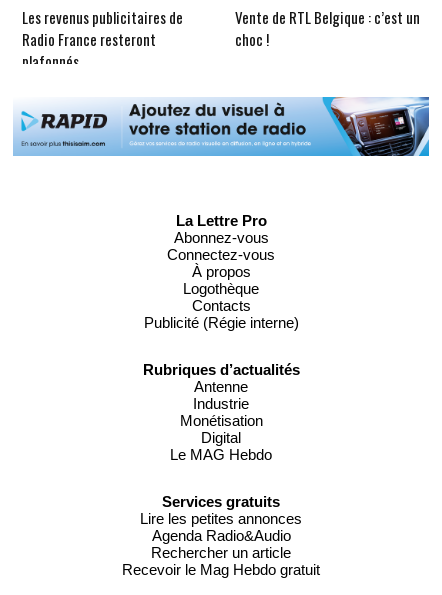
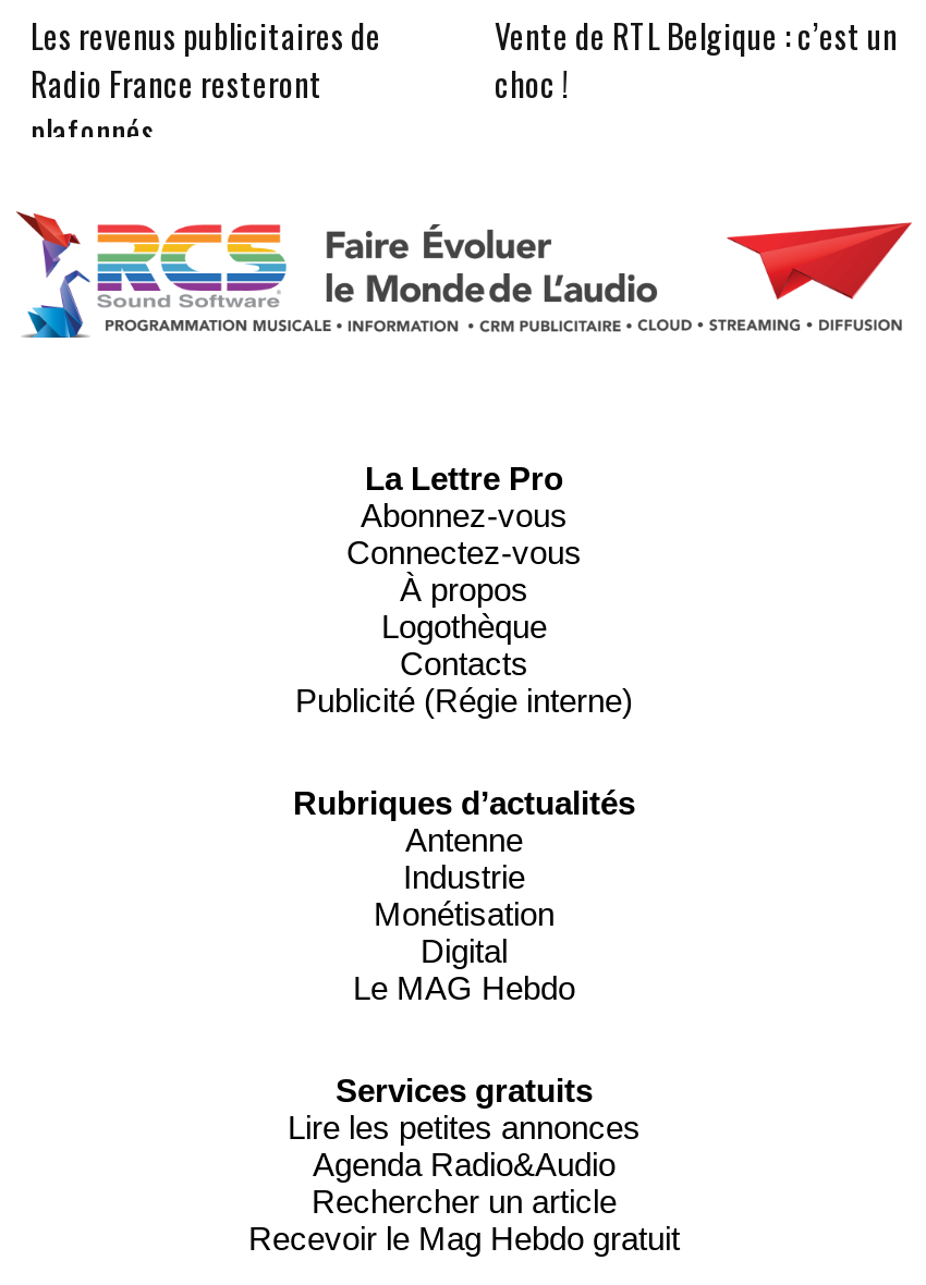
- [image]
+ [image]
